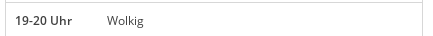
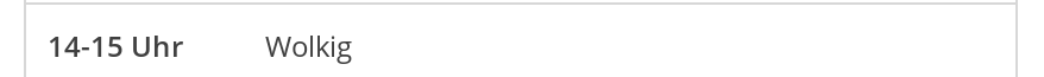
- 19-20 Uhr
+ 14-15 Uhr
